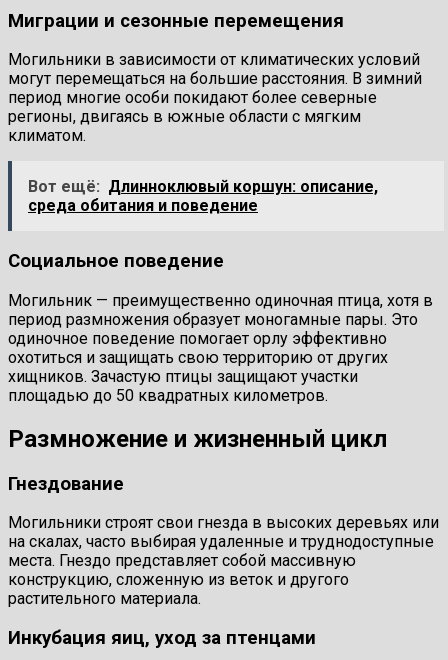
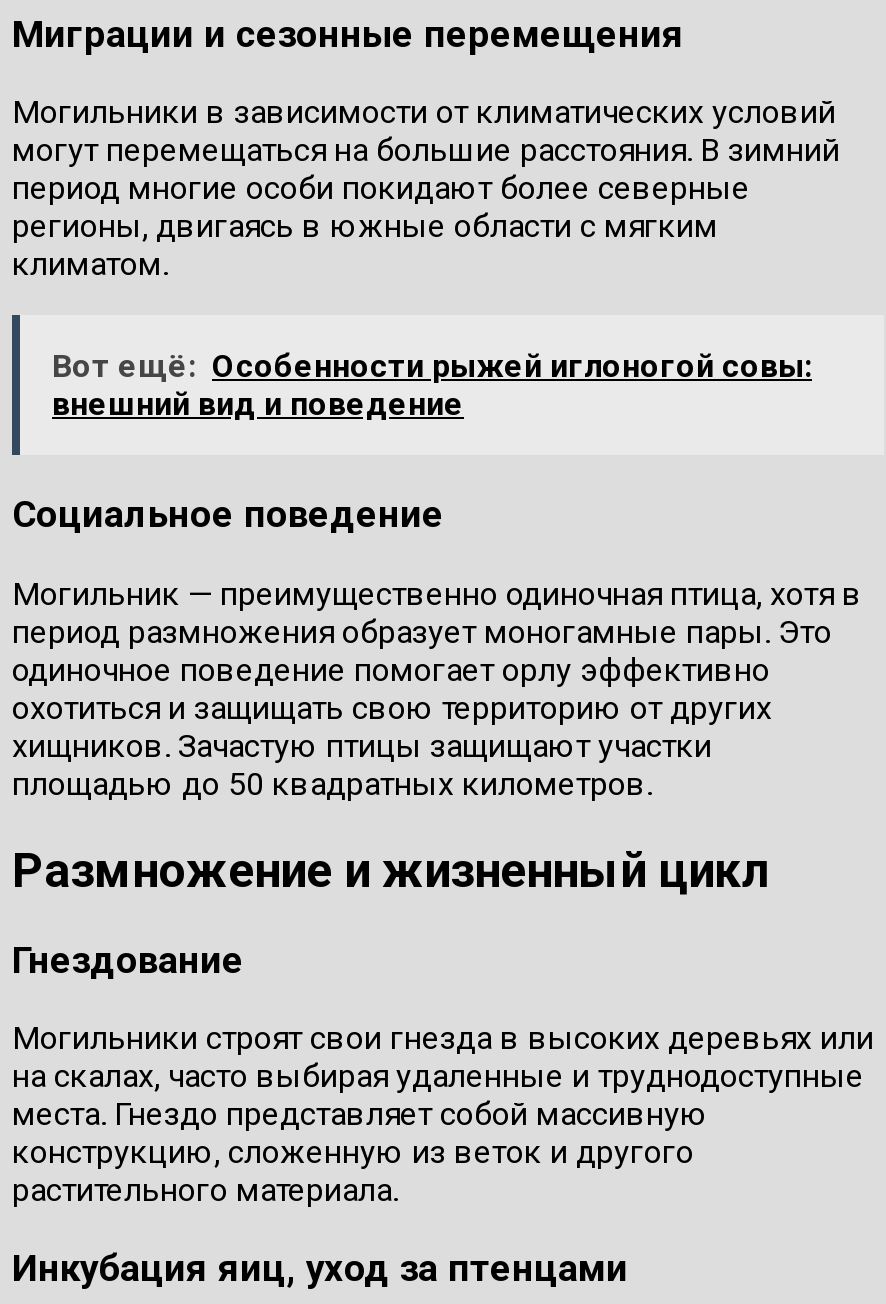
- Вот ещё: Длинноклювый коршун: описание,
- среда обитания и поведение
+ Вот ещё: Особенности рыжей иглоногой совы:
+ внешний вид и поведение
